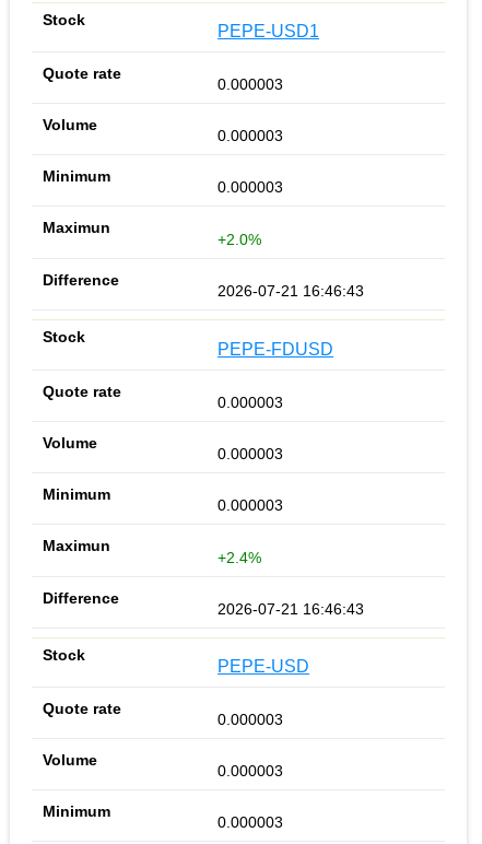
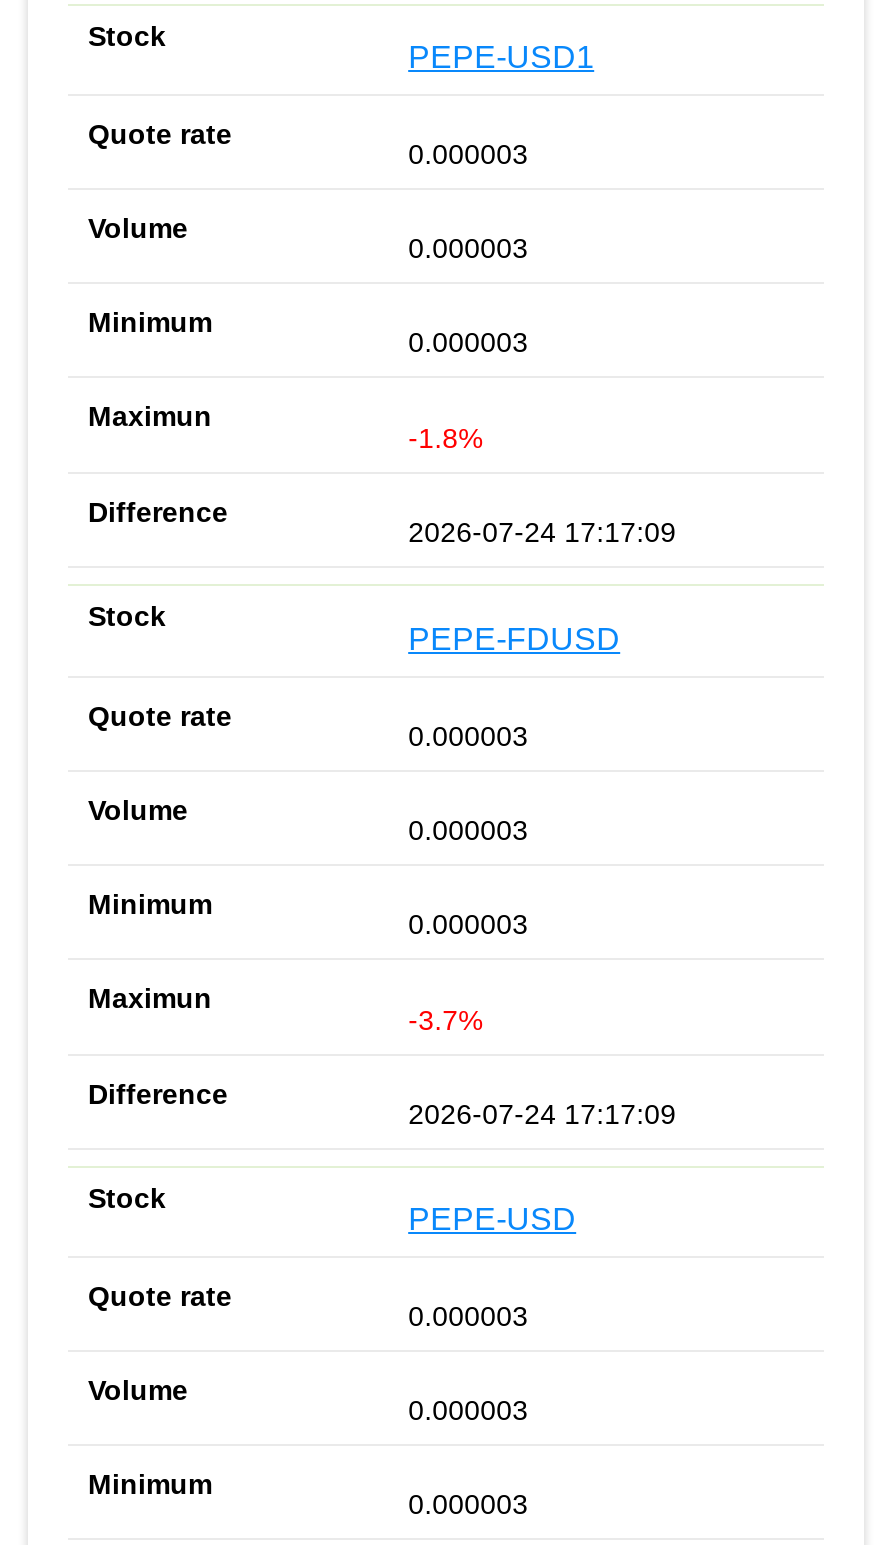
- +2.0%
+ -1.8%

- 2026-07-21 16:46:43
+ 2026-07-24 17:17:09

- +2.4%
+ -3.7%

- 2026-07-21 16:46:43
+ 2026-07-24 17:17:09
